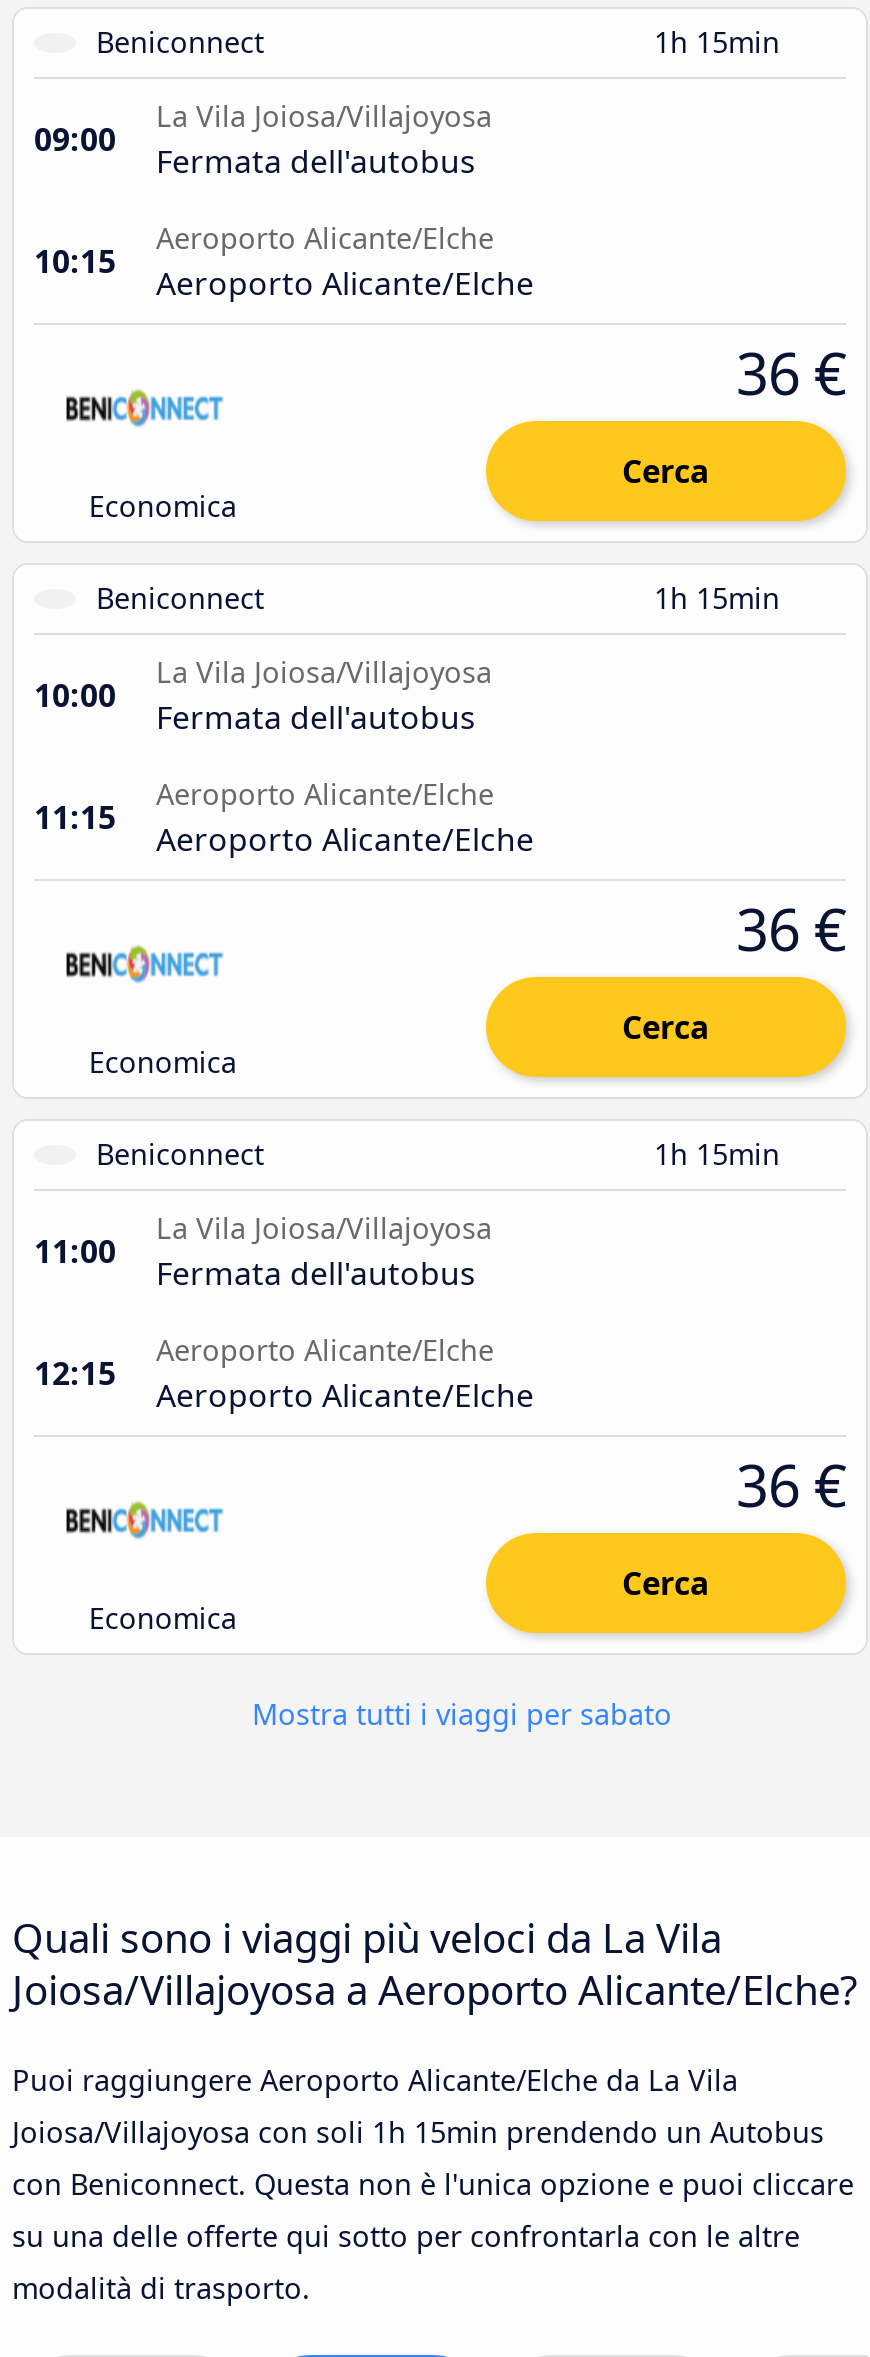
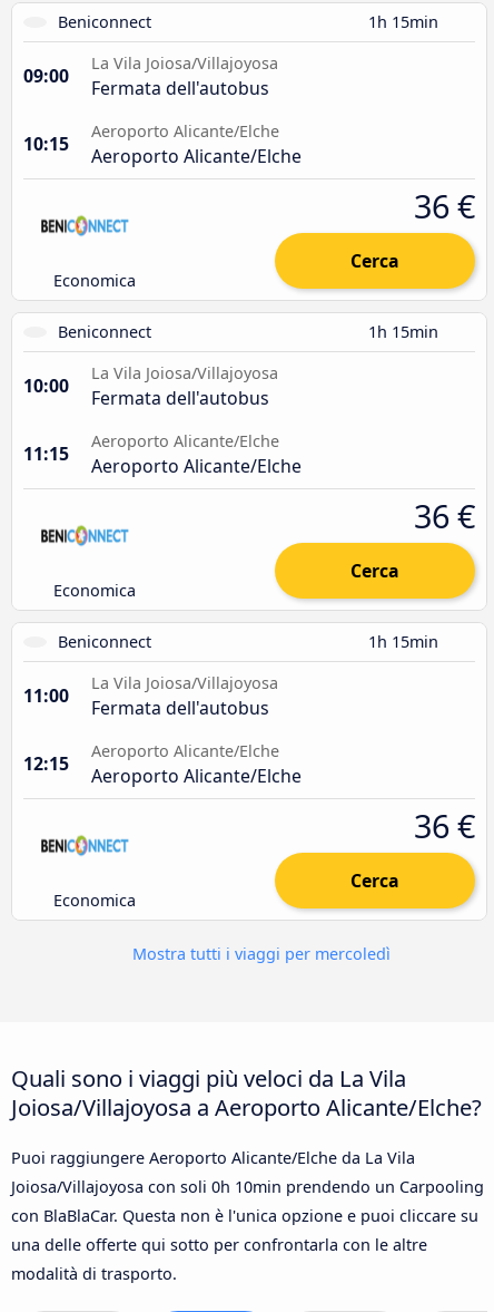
- Mostra tutti i viaggi per sabato
+ Mostra tutti i viaggi per mercoledì

- Joiosa/Villajoyosa con soli 1h 15min prendendo un Autobus
- con Beniconnect. Questa non è l'unica opzione e puoi cliccare
- su una delle offerte qui sotto per confrontarla con le altre
+ Joiosa/Villajoyosa con soli 0h 10min prendendo un Carpooling
+ con BlaBlaCar. Questa non è l'unica opzione e puoi cliccare su
+ una delle offerte qui sotto per confrontarla con le altre
